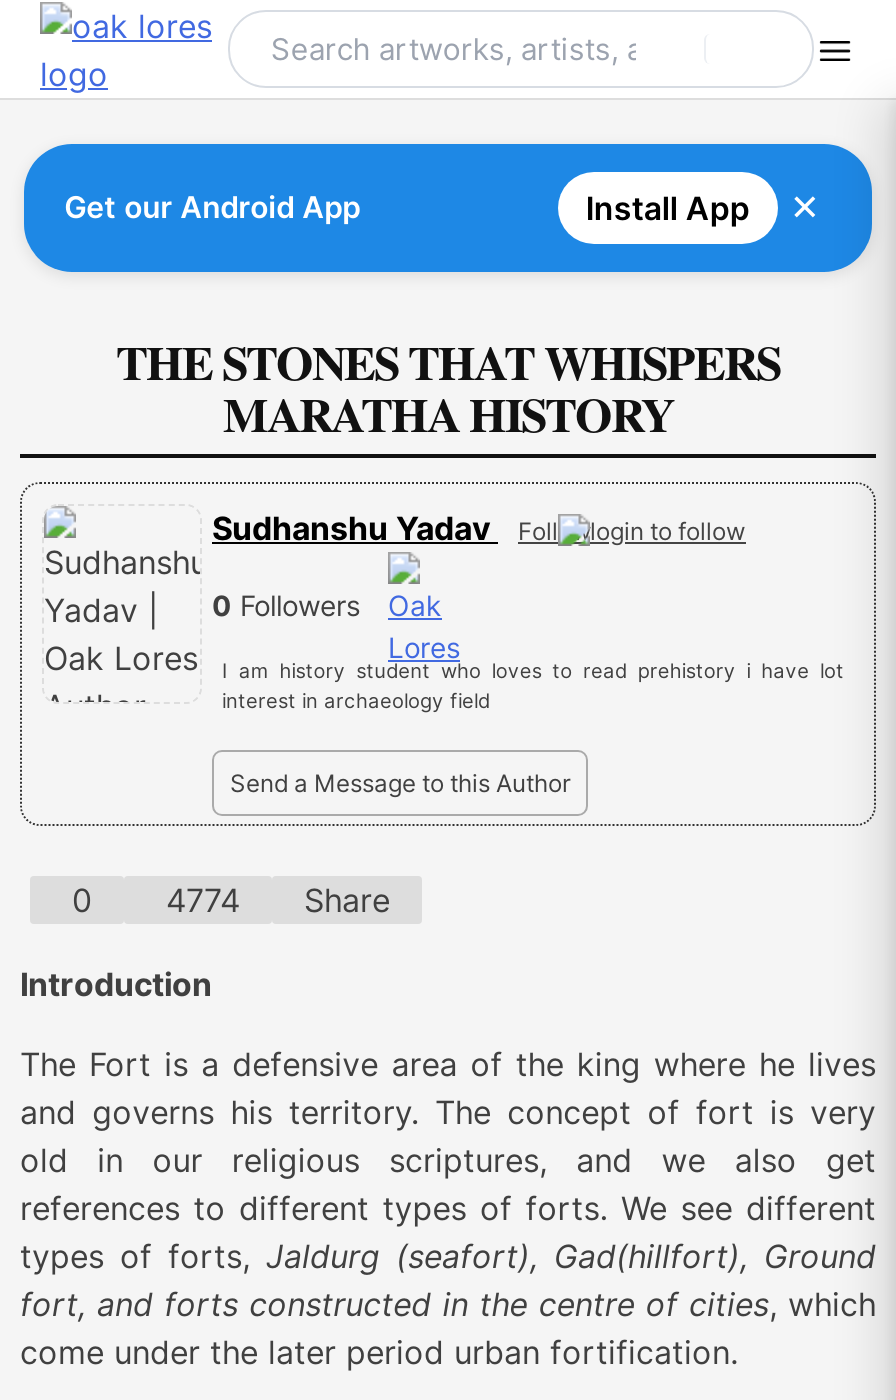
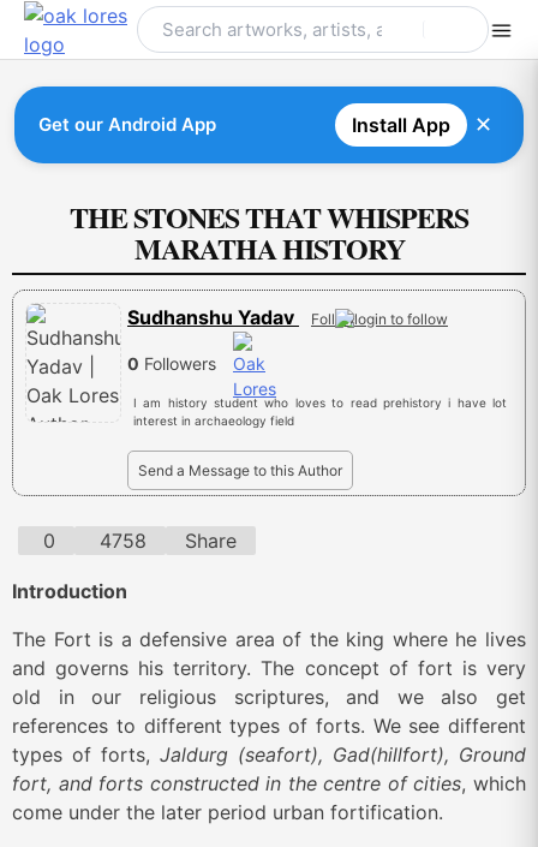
- 0 4774 Share
+ 0 4758 Share
